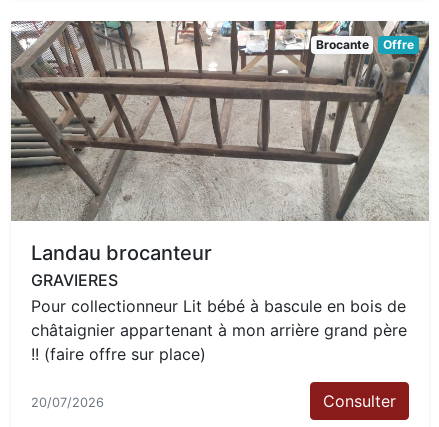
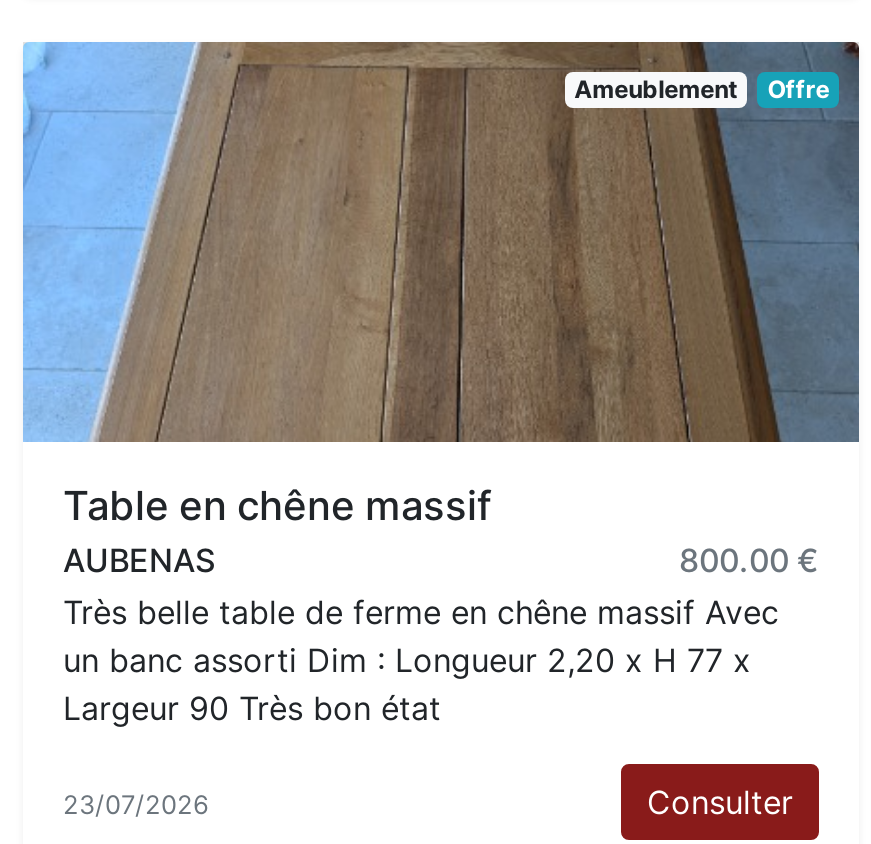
- [image]
- Brocante
+ [image]
+ Ameublement

- Landau brocanteur
- GRAVIERES
- Pour collectionneur Lit bébé à bascule en bois de
- châtaignier appartenant à mon arrière grand père
- !! (faire offre sur place)
+ Table en chêne massif
+ AUBENAS
+ 800.00 €
+ Très belle table de ferme en chêne massif Avec
+ un banc assorti Dim : Longueur 2,20 x H 77 x
+ Largeur 90 Très bon état

- 20/07/2026
+ 23/07/2026
